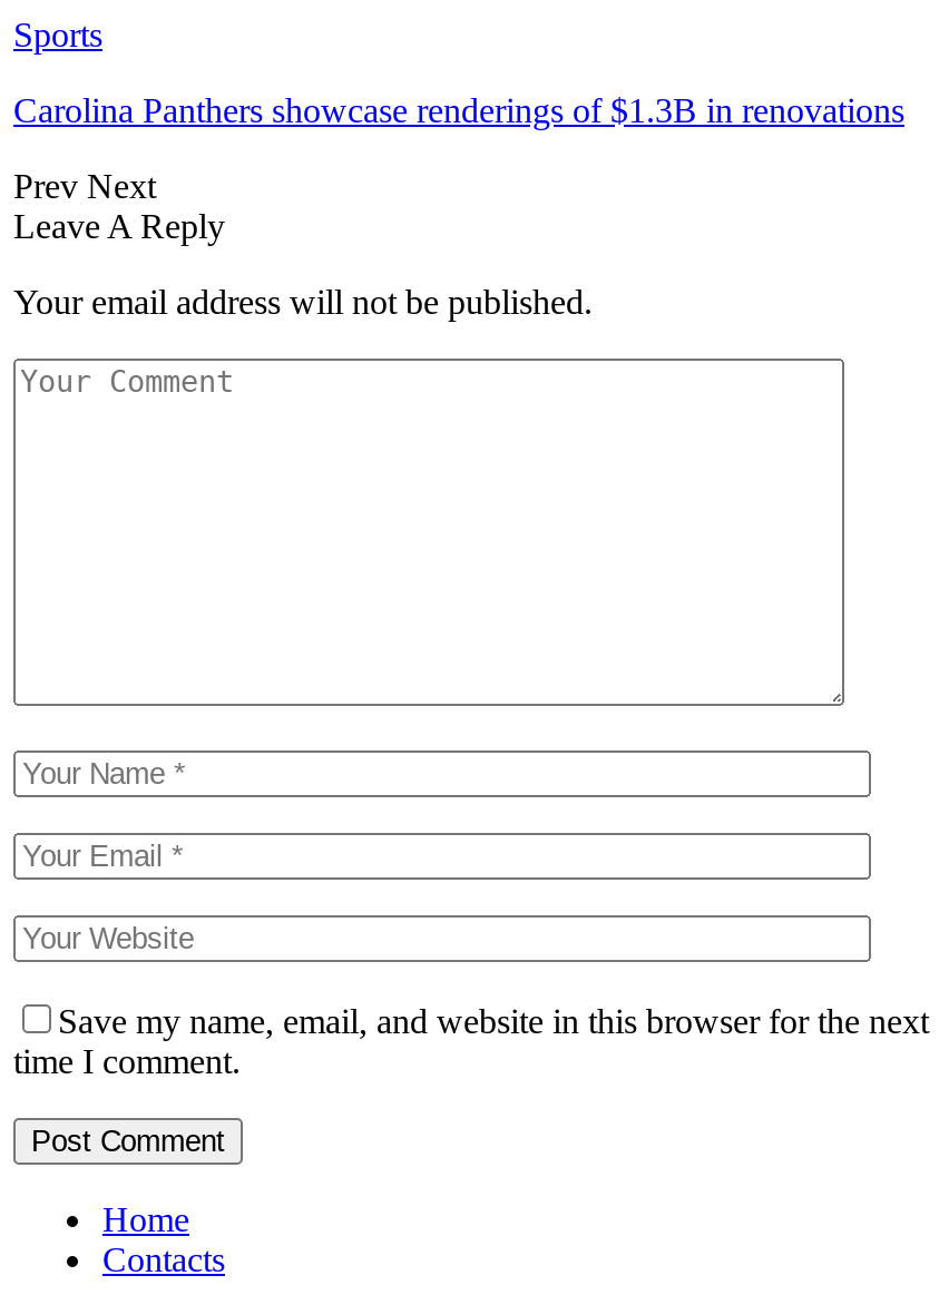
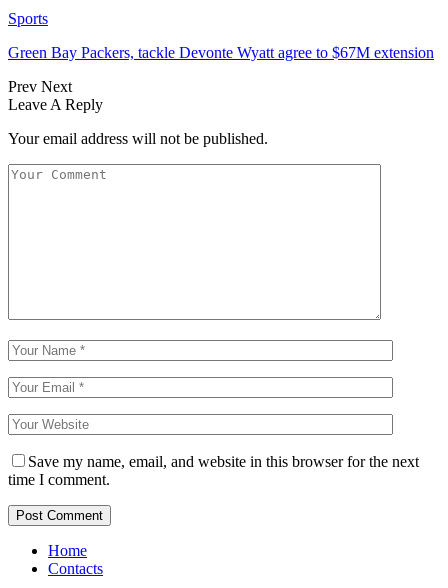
- Carolina Panthers showcase renderings of $1.3B in renovations
+ Green Bay Packers, tackle Devonte Wyatt agree to $67M extension
